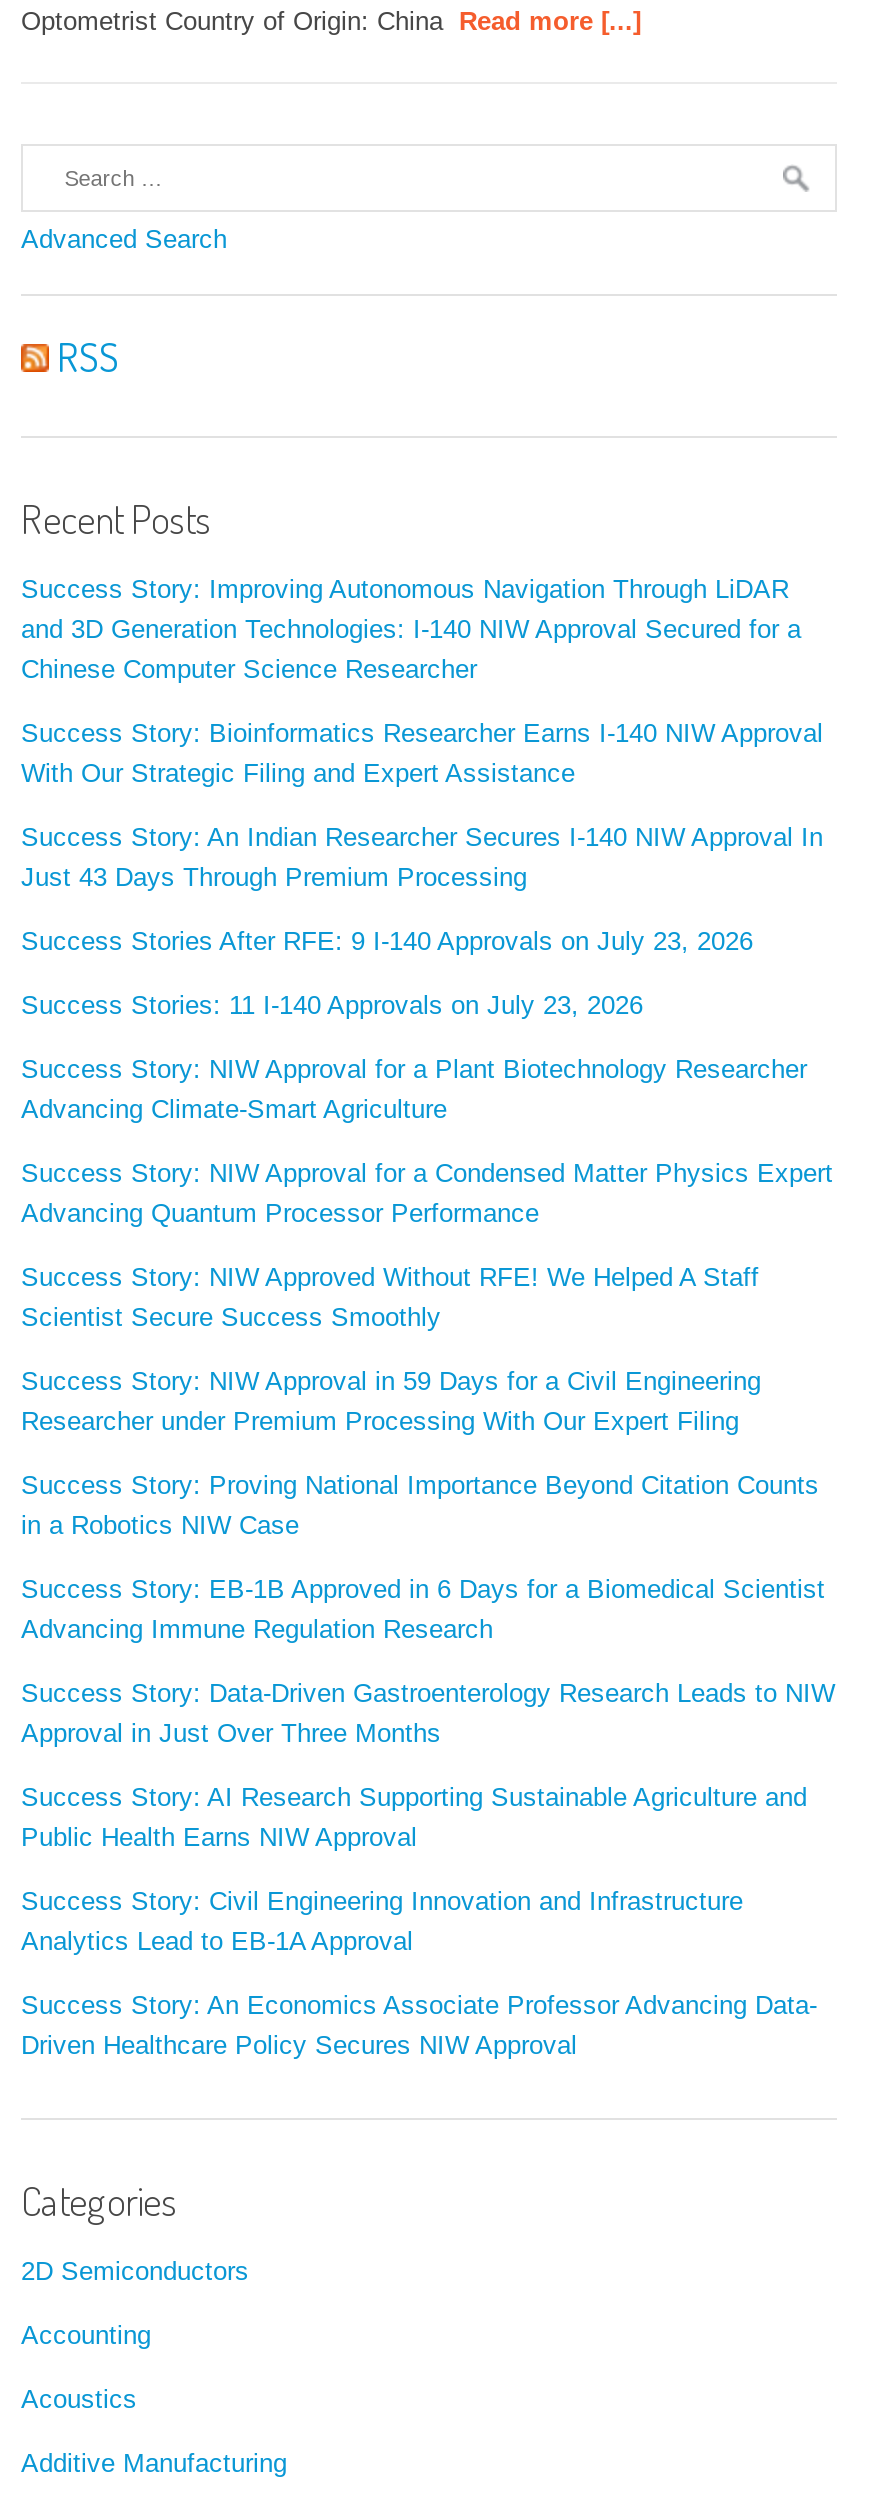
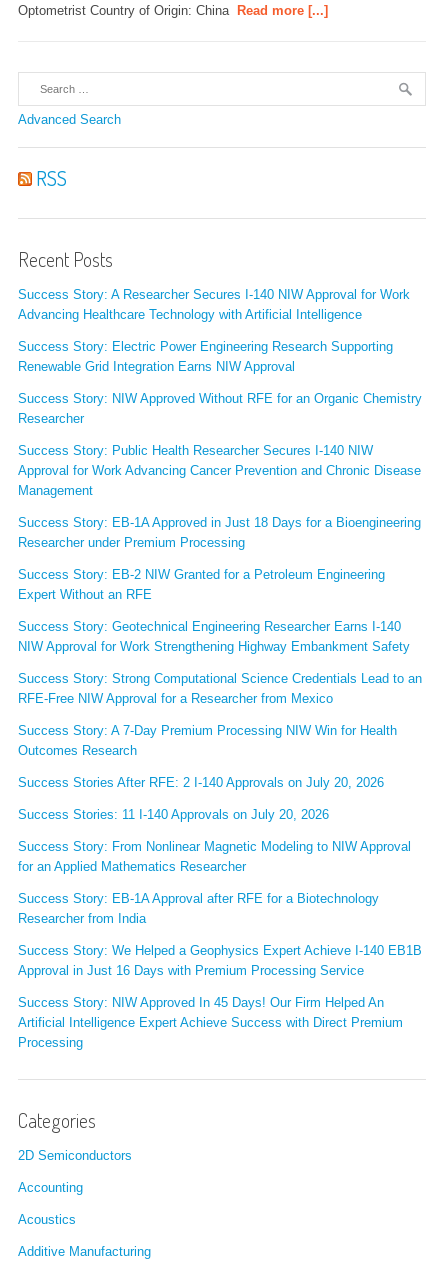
- Success Story: Improving Autonomous Navigation Through LiDAR
- and 3D Generation Technologies: I-140 NIW Approval Secured for a
- Chinese Computer Science Researcher
+ Success Story: A Researcher Secures I-140 NIW Approval for Work
+ Advancing Healthcare Technology with Artificial Intelligence

- Success Story: Bioinformatics Researcher Earns I-140 NIW Approval
- With Our Strategic Filing and Expert Assistance
+ Success Story: Electric Power Engineering Research Supporting
+ Renewable Grid Integration Earns NIW Approval

- Success Story: An Indian Researcher Secures I-140 NIW Approval In
- Just 43 Days Through Premium Processing
+ Success Story: NIW Approved Without RFE for an Organic Chemistry
+ Researcher

- Success Stories After RFE: 9 I-140 Approvals on July 23, 2026
+ Success Story: Public Health Researcher Secures I-140 NIW
+ Approval for Work Advancing Cancer Prevention and Chronic Disease
+ Management

- Success Stories: 11 I-140 Approvals on July 23, 2026
+ Success Story: EB-1A Approved in Just 18 Days for a Bioengineering
+ Researcher under Premium Processing

- Success Story: NIW Approval for a Plant Biotechnology Researcher
- Advancing Climate-Smart Agriculture
+ Success Story: EB-2 NIW Granted for a Petroleum Engineering
+ Expert Without an RFE

- Success Story: NIW Approval for a Condensed Matter Physics Expert
- Advancing Quantum Processor Performance
+ Success Story: Geotechnical Engineering Researcher Earns I-140
+ NIW Approval for Work Strengthening Highway Embankment Safety

- Success Story: NIW Approved Without RFE! We Helped A Staff
- Scientist Secure Success Smoothly
+ Success Story: Strong Computational Science Credentials Lead to an
+ RFE-Free NIW Approval for a Researcher from Mexico

- Success Story: NIW Approval in 59 Days for a Civil Engineering
- Researcher under Premium Processing With Our Expert Filing
+ Success Story: A 7-Day Premium Processing NIW Win for Health
+ Outcomes Research

- Success Story: Proving National Importance Beyond Citation Counts
- in a Robotics NIW Case
+ Success Stories After RFE: 2 I-140 Approvals on July 20, 2026

- Success Story: EB-1B Approved in 6 Days for a Biomedical Scientist
- Advancing Immune Regulation Research
+ Success Stories: 11 I-140 Approvals on July 20, 2026

- Success Story: Data-Driven Gastroenterology Research Leads to NIW
- Approval in Just Over Three Months
+ Success Story: From Nonlinear Magnetic Modeling to NIW Approval
+ for an Applied Mathematics Researcher

- Success Story: AI Research Supporting Sustainable Agriculture and
- Public Health Earns NIW Approval
+ Success Story: EB-1A Approval after RFE for a Biotechnology
+ Researcher from India

- Success Story: Civil Engineering Innovation and Infrastructure
- Analytics Lead to EB-1A Approval
+ Success Story: We Helped a Geophysics Expert Achieve I-140 EB1B
+ Approval in Just 16 Days with Premium Processing Service

- Success Story: An Economics Associate Professor Advancing Data-
- Driven Healthcare Policy Secures NIW Approval
+ Success Story: NIW Approved In 45 Days! Our Firm Helped An
+ Artificial Intelligence Expert Achieve Success with Direct Premium
+ Processing
